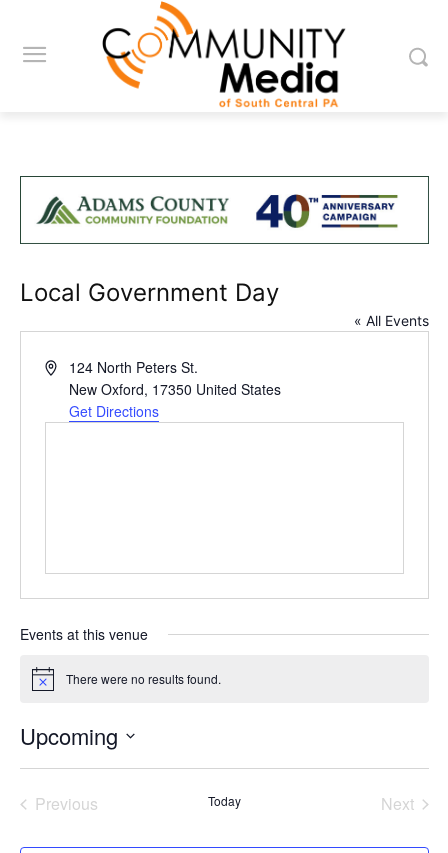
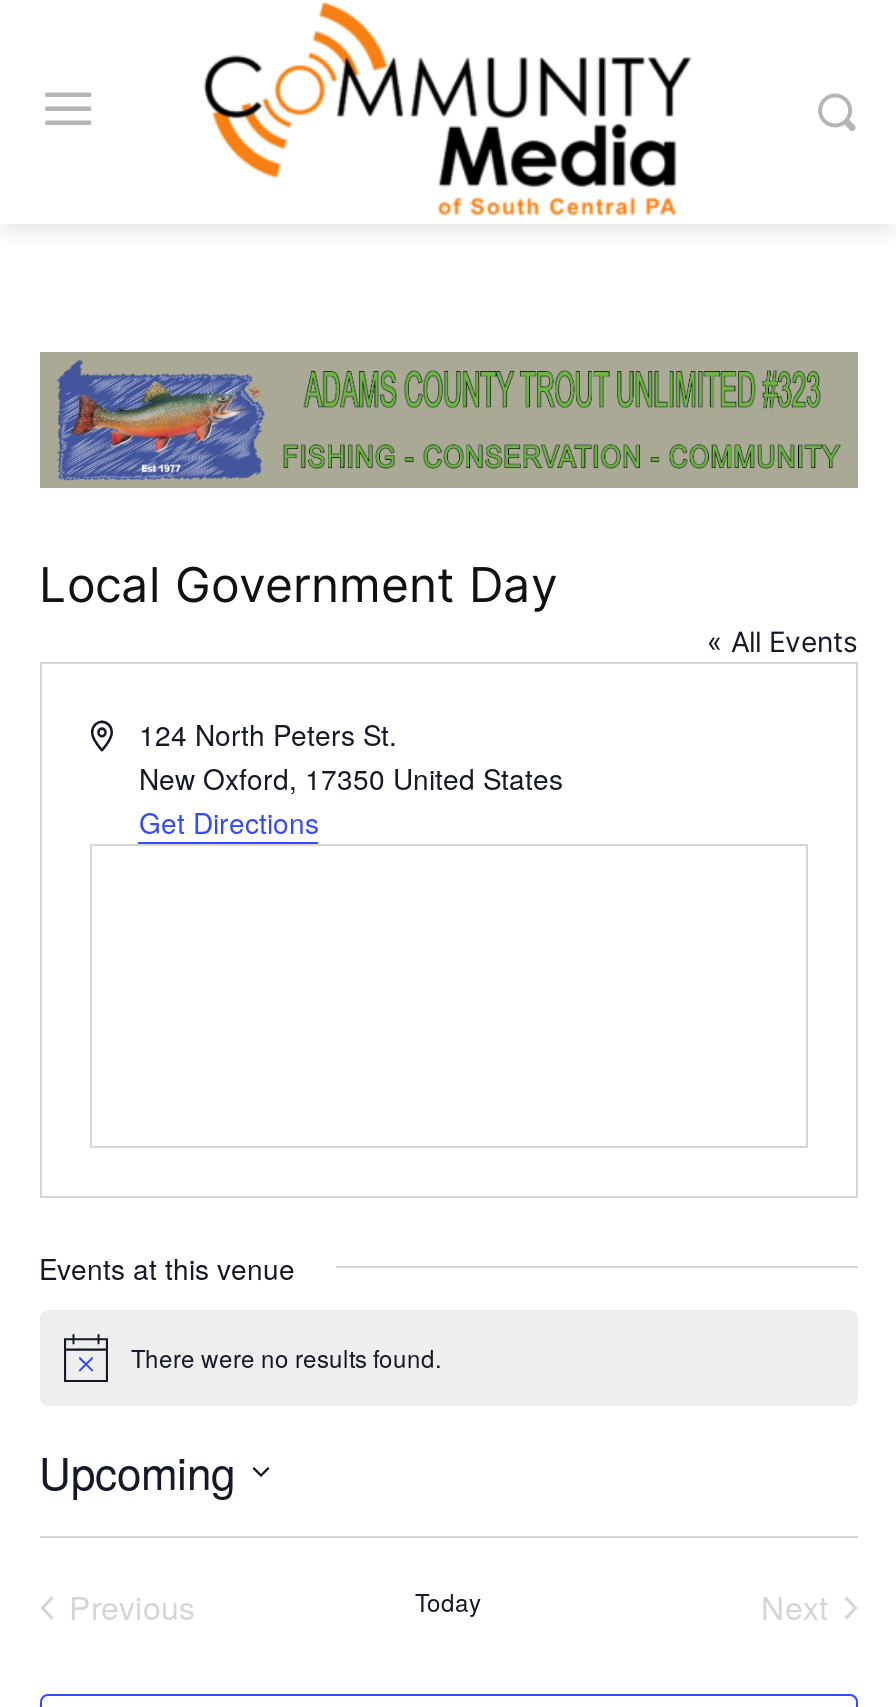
- [image]
+ [image]
